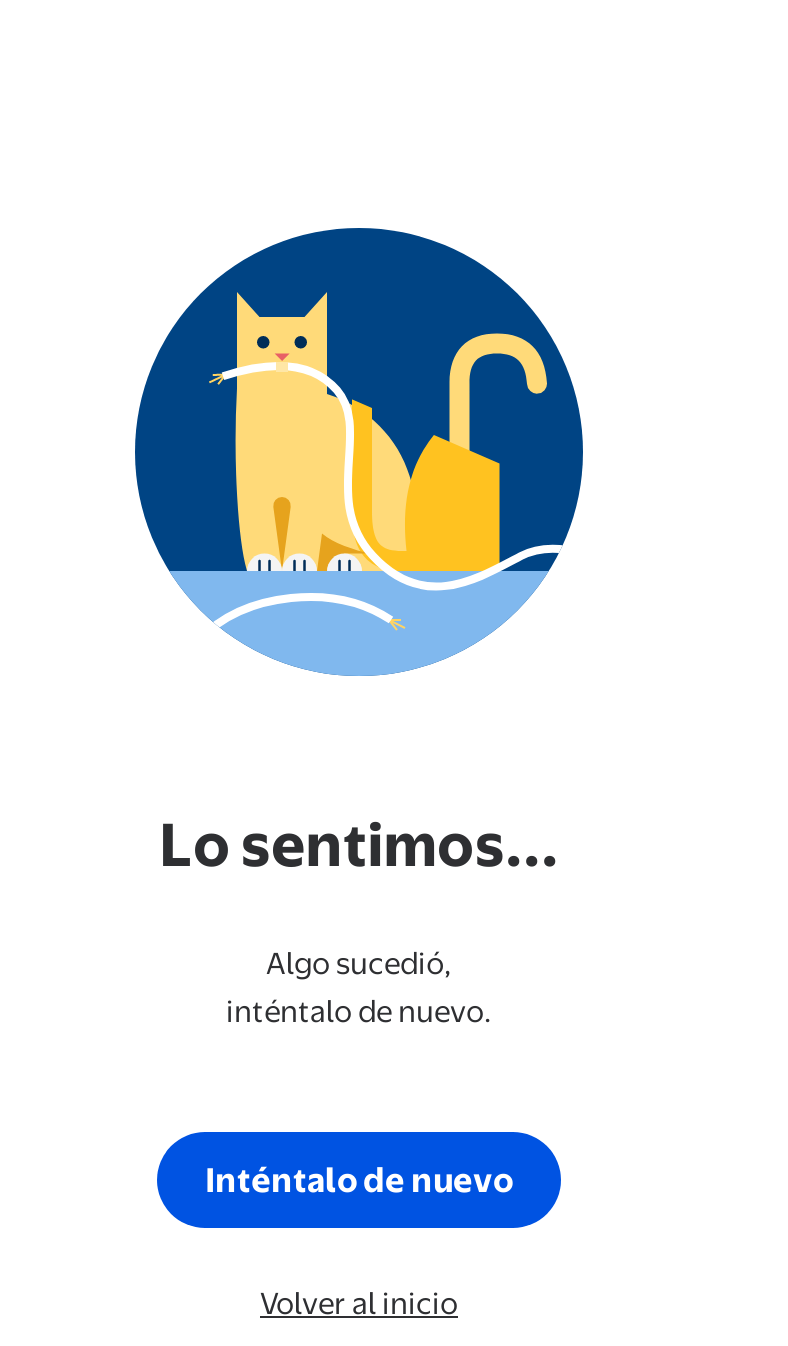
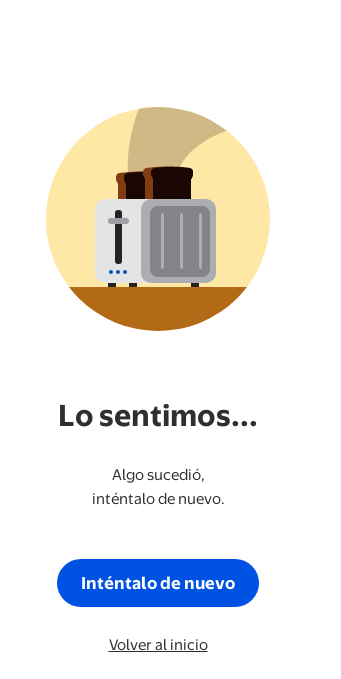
- [image]
+ [image]
